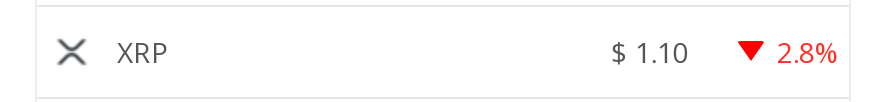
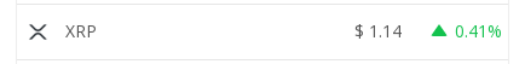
- $ 1.10
+ $ 1.14

- 2.8%
+ 0.41%
